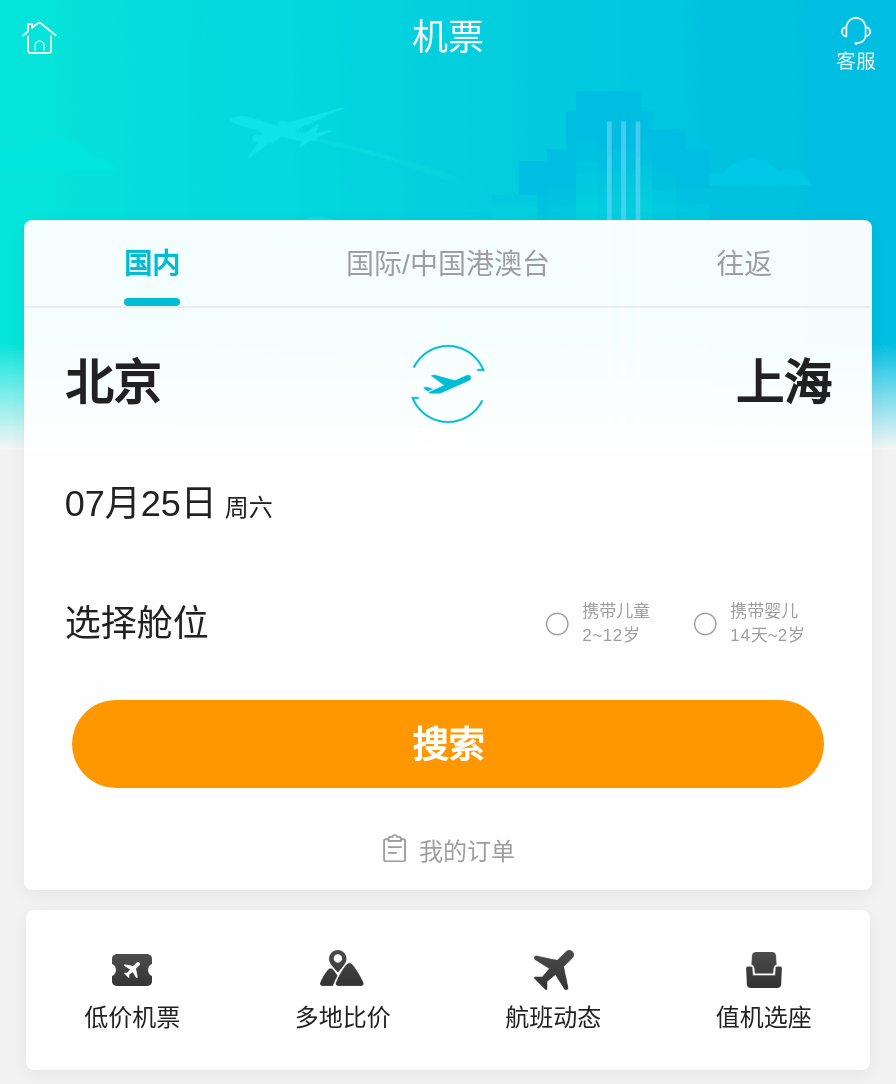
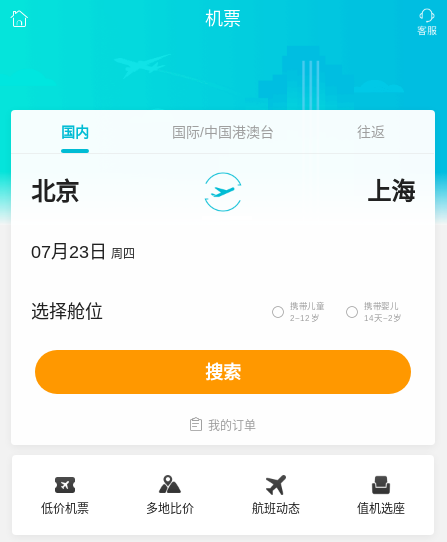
- 07月25日 周六
+ 07月23日 周四
